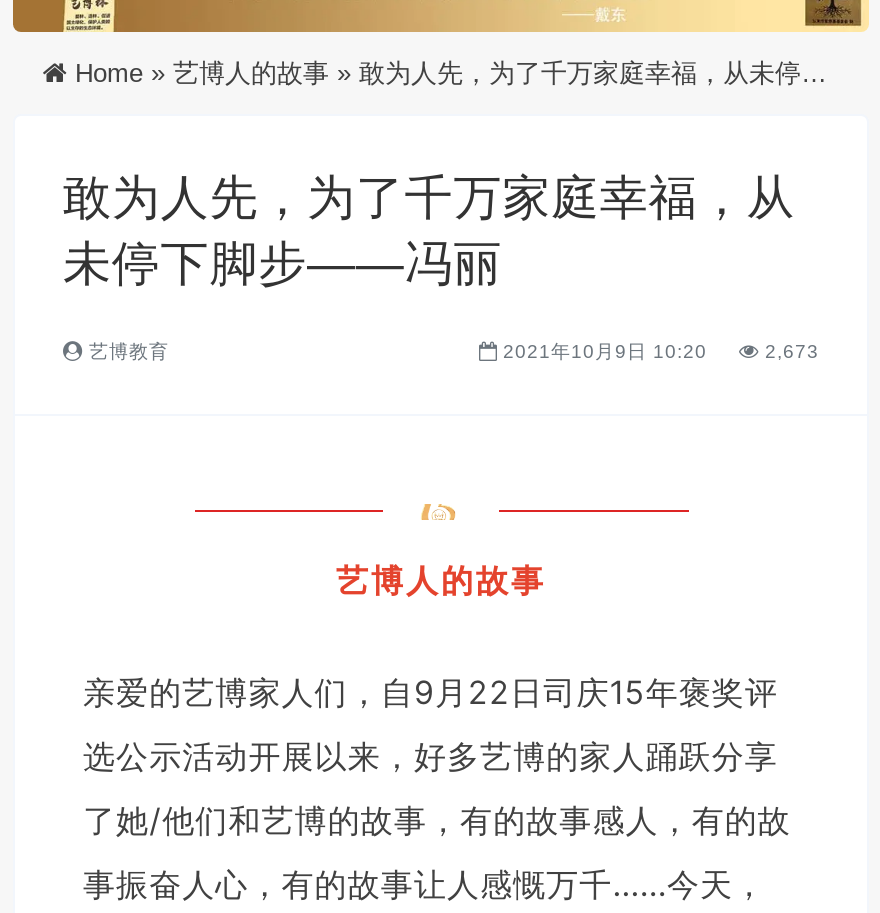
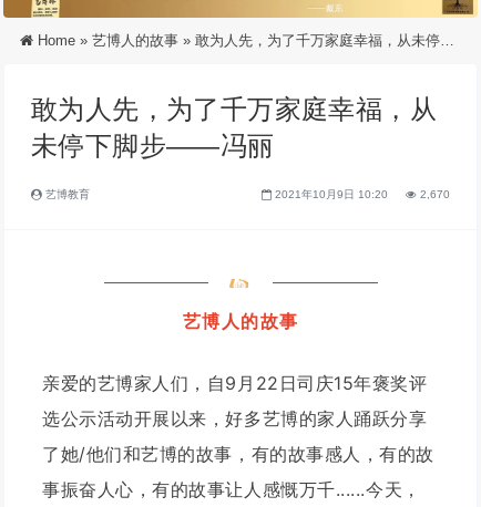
- 2,673
+ 2,670
